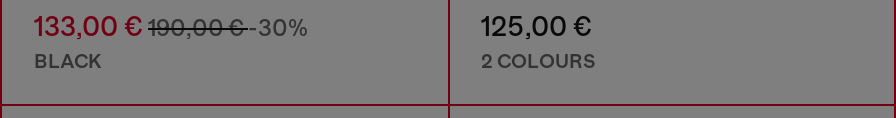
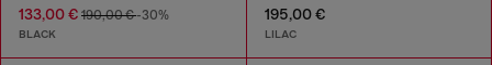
- 125,00 €
- 2 COLOURS
+ 195,00 €
+ LILAC
